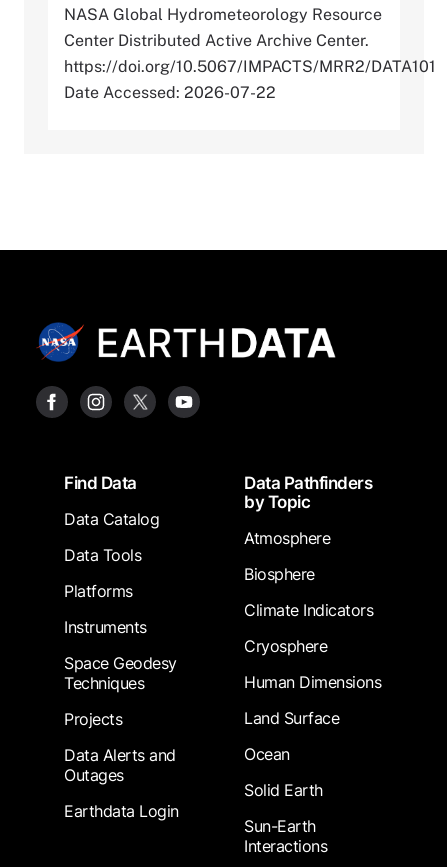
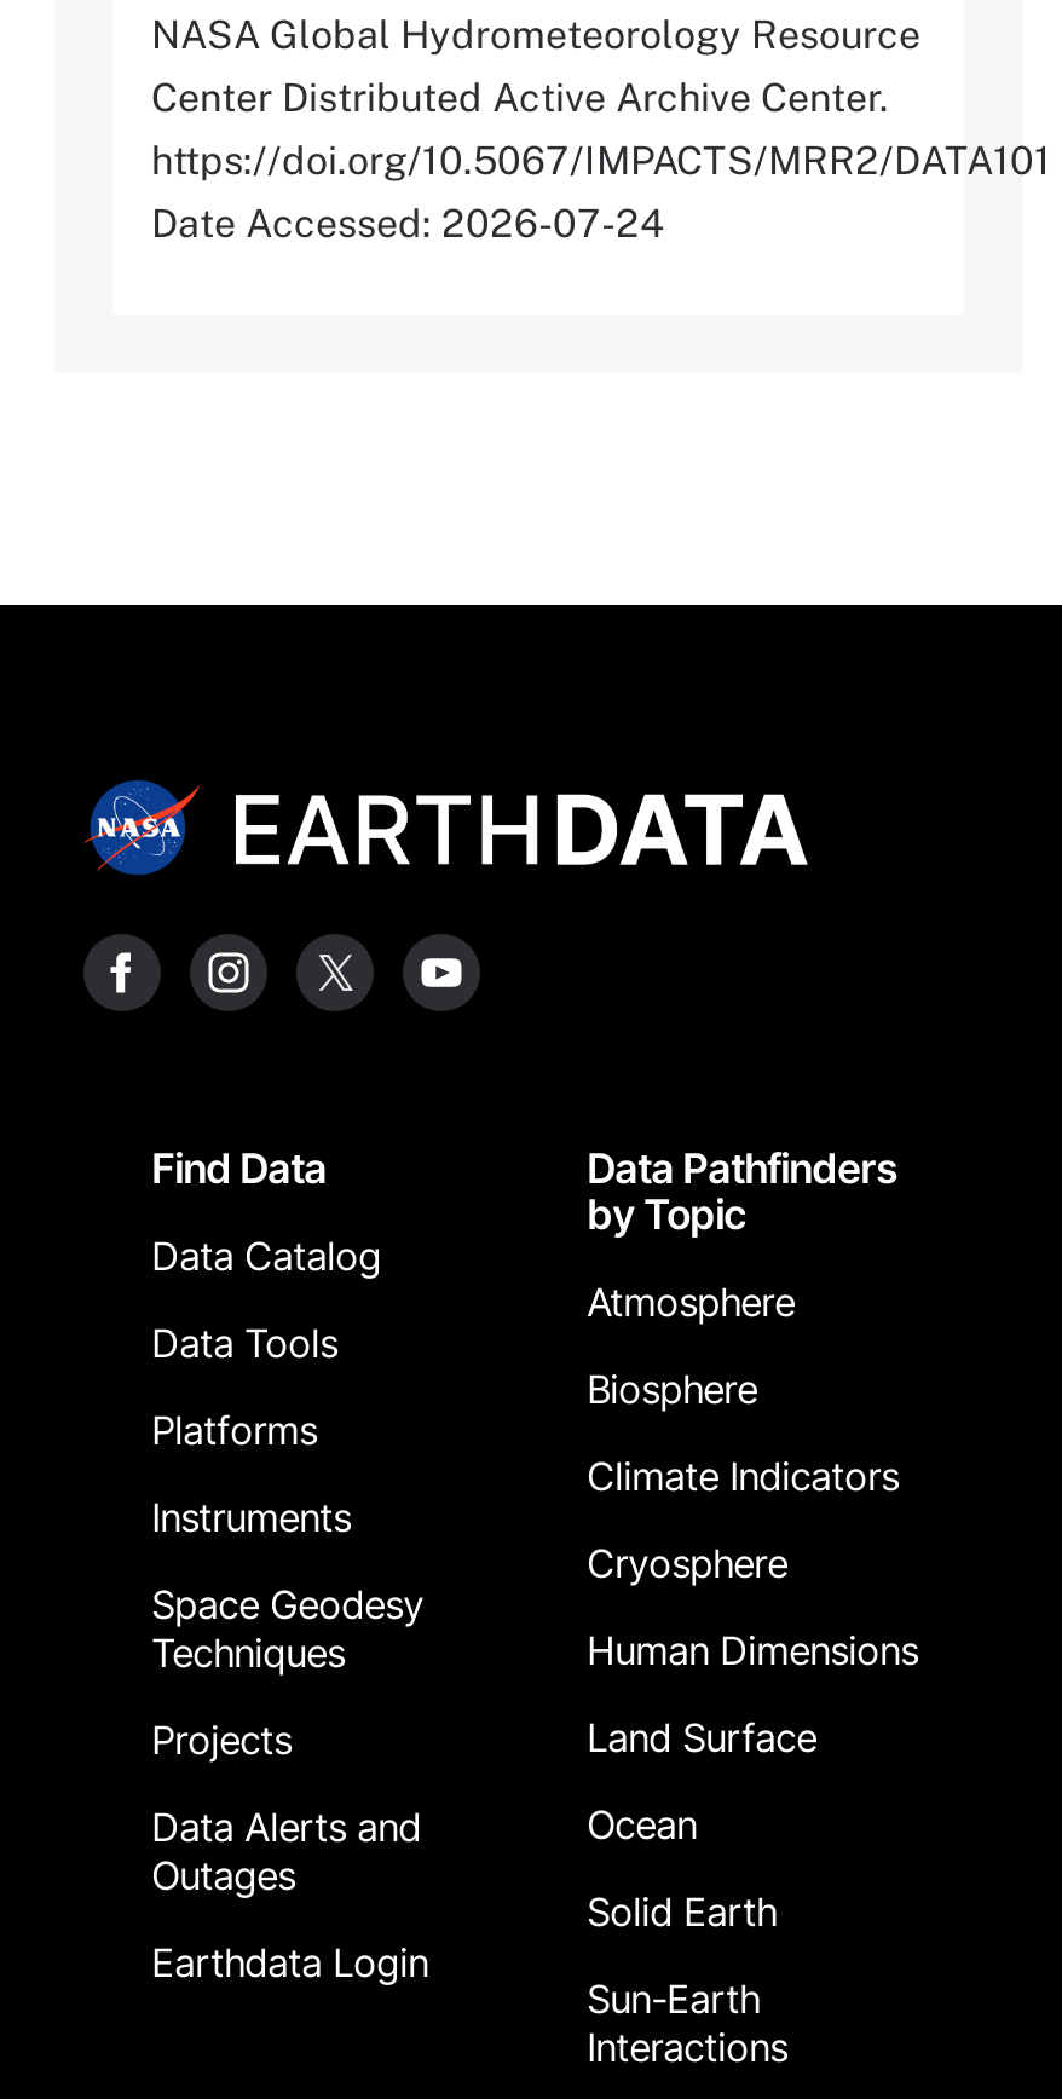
- Date Accessed: 2026-07-22
+ Date Accessed: 2026-07-24
